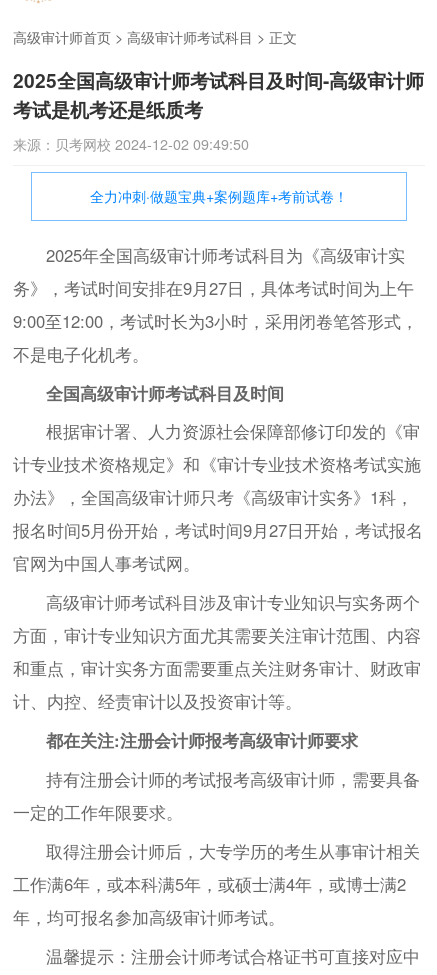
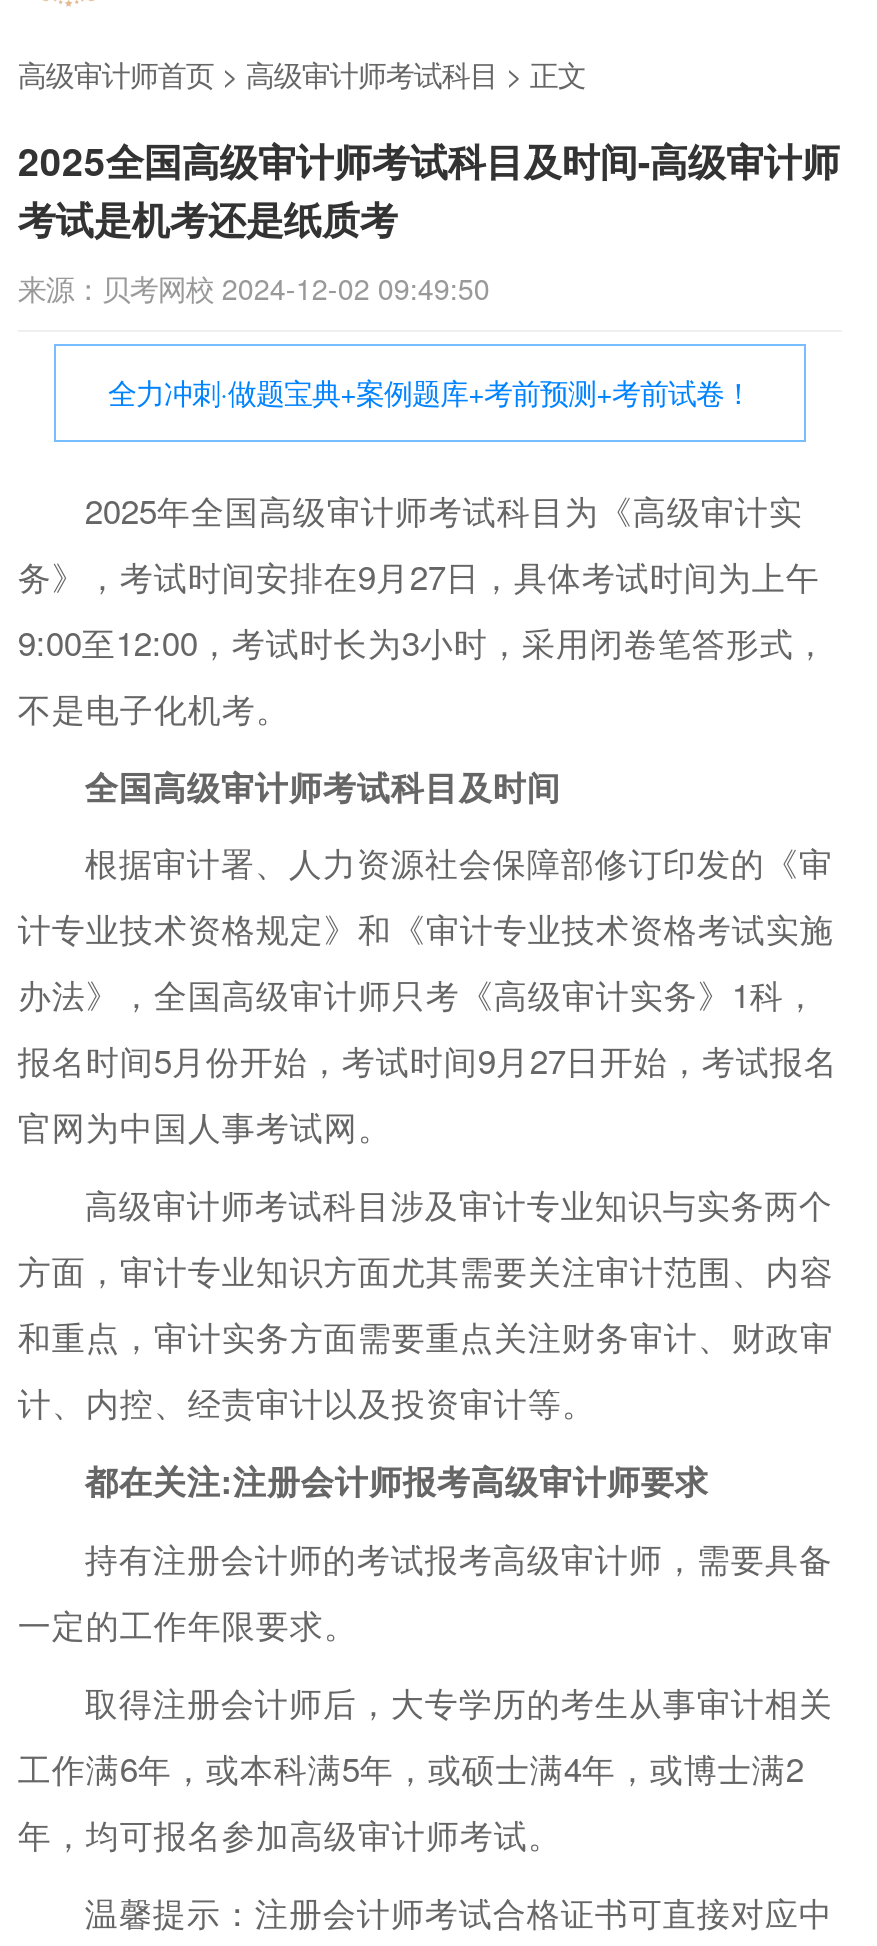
- 全力冲刺·做题宝典+案例题库+考前试卷！
+ 全力冲刺·做题宝典+案例题库+考前预测+考前试卷！
